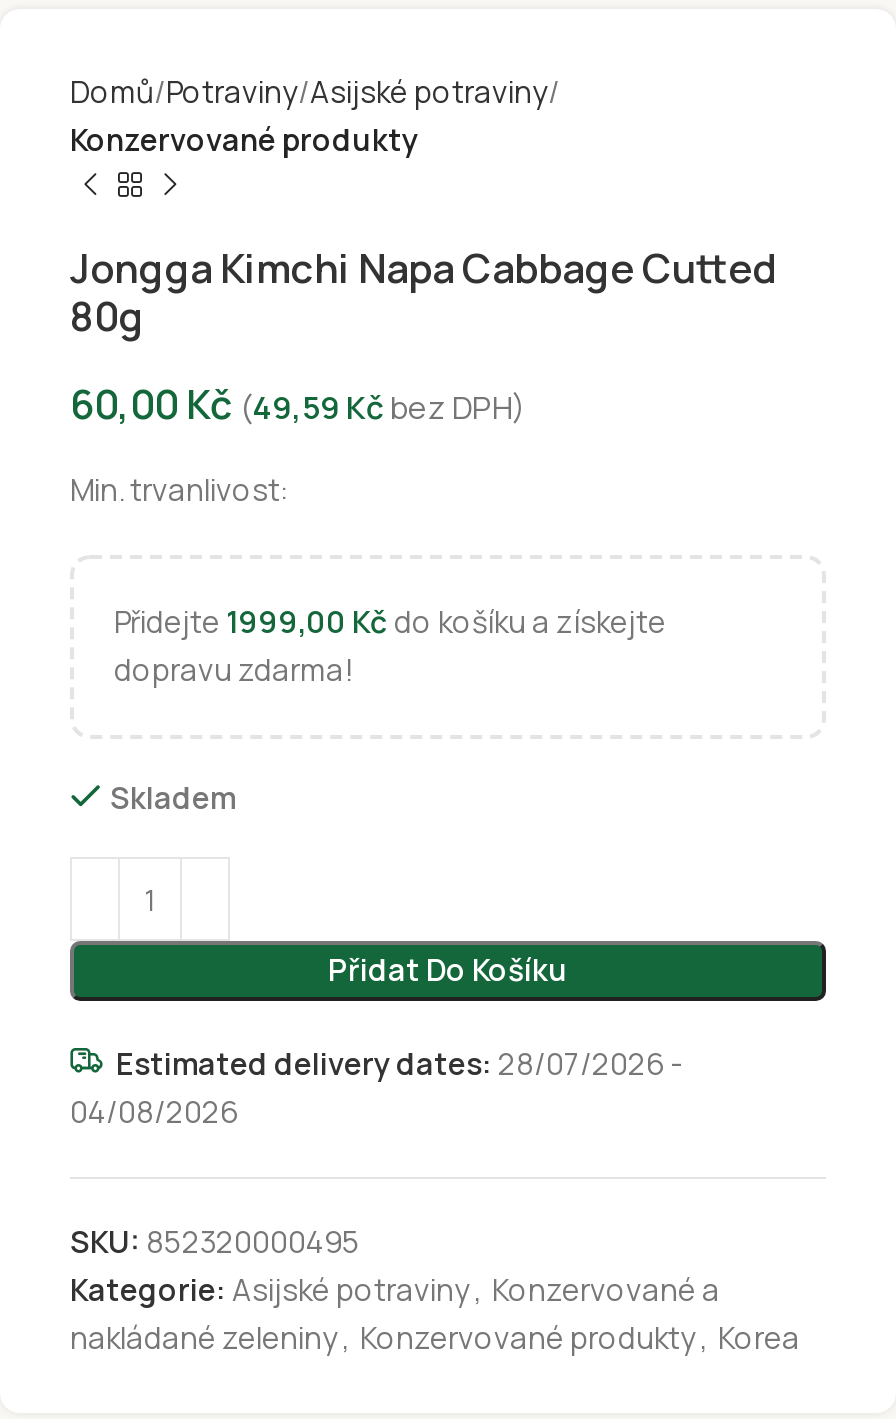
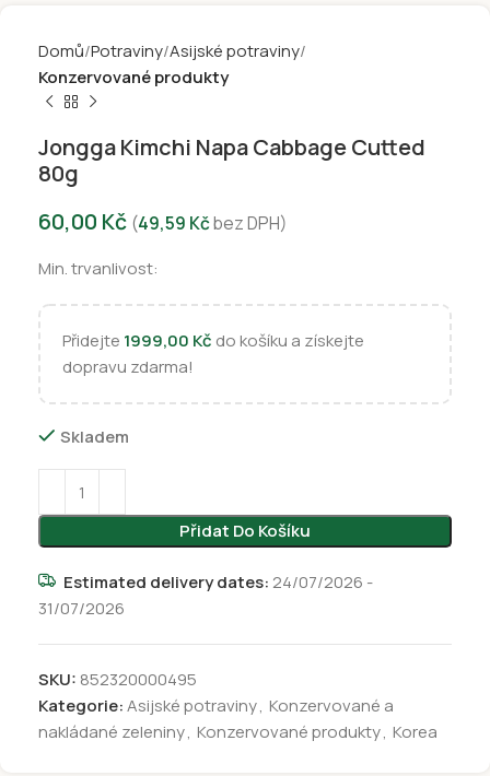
- Estimated delivery dates: 28/07/2026 -
+ Estimated delivery dates: 24/07/2026 -

- 04/08/2026
+ 31/07/2026
